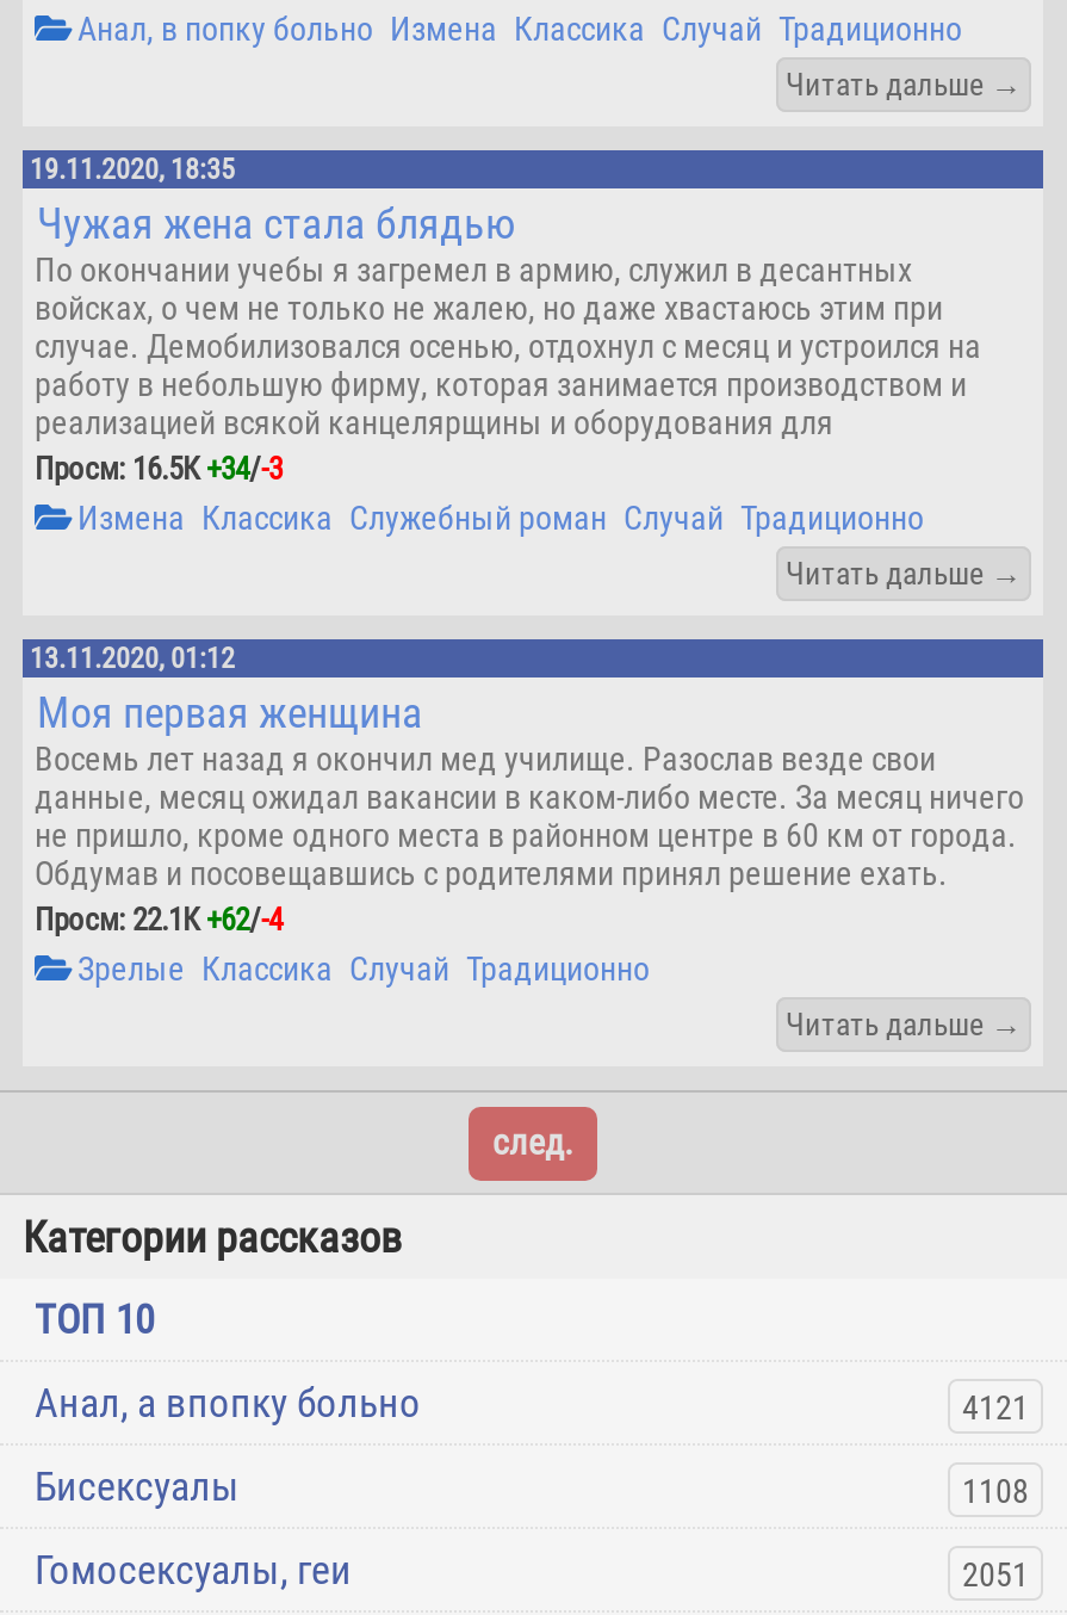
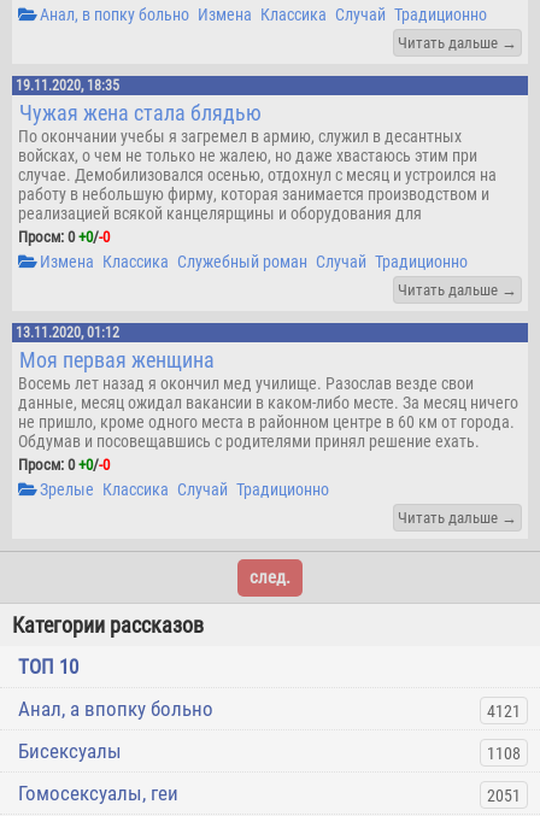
- Проcм: 16.5К+34/-3
+ Проcм: 0+0/-0

- Проcм: 22.1К+62/-4
+ Проcм: 0+0/-0
